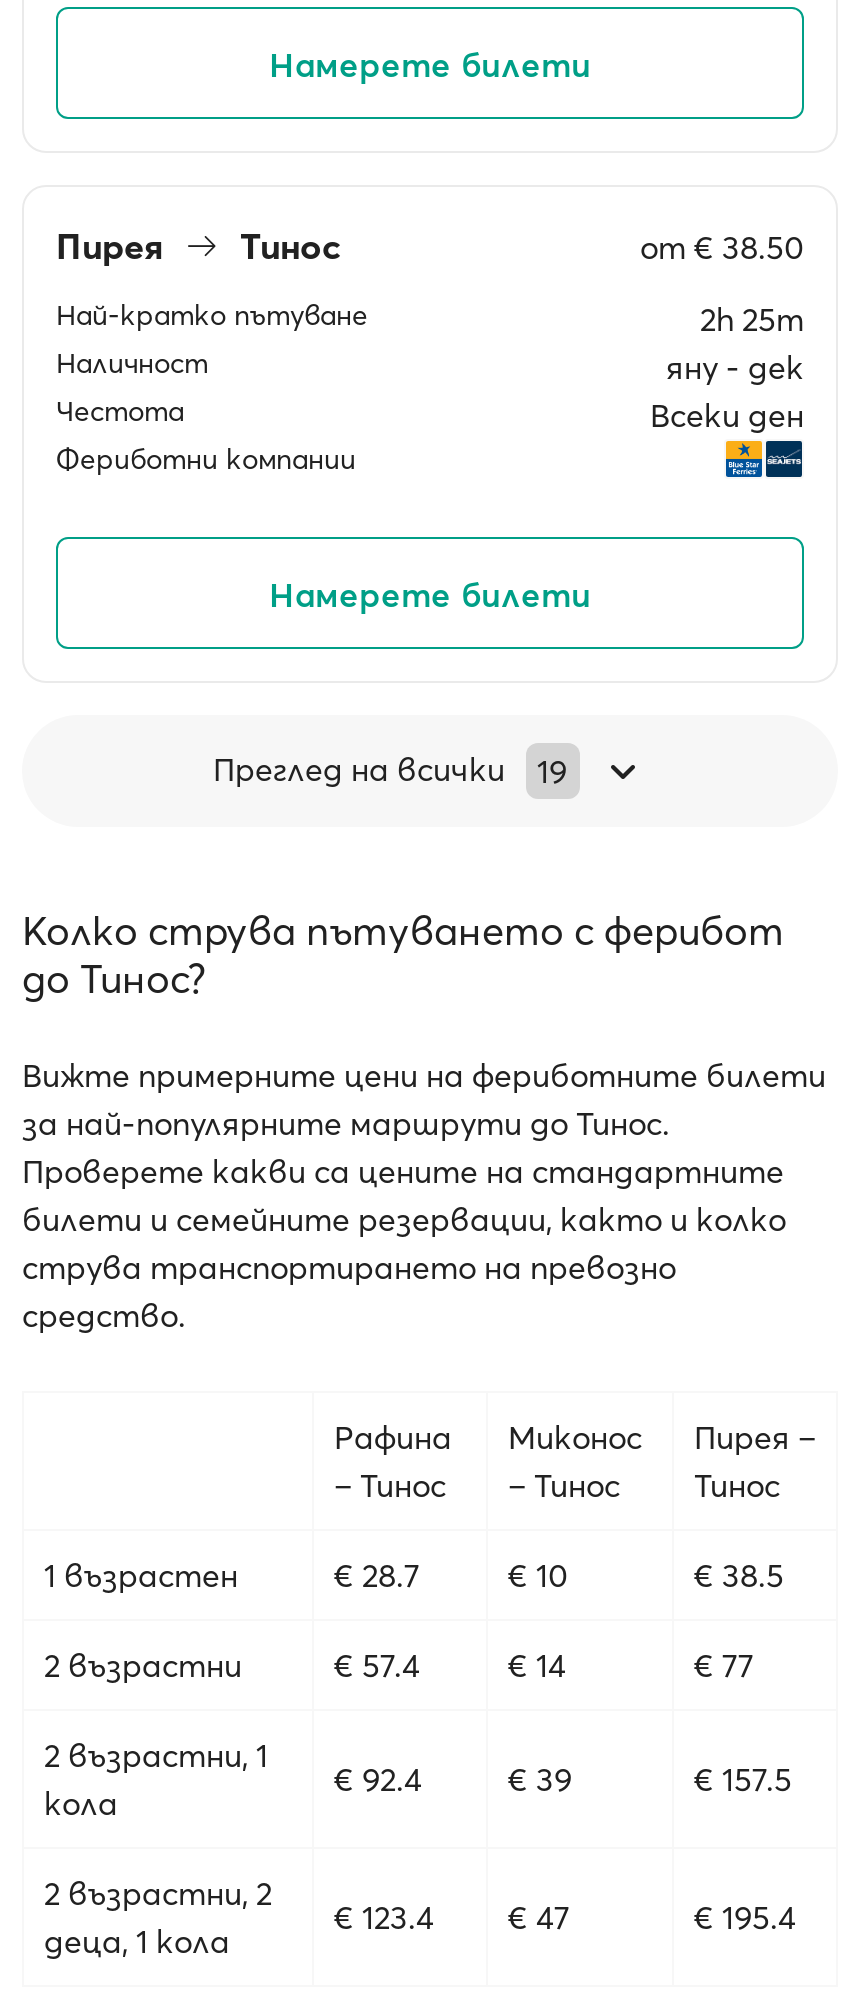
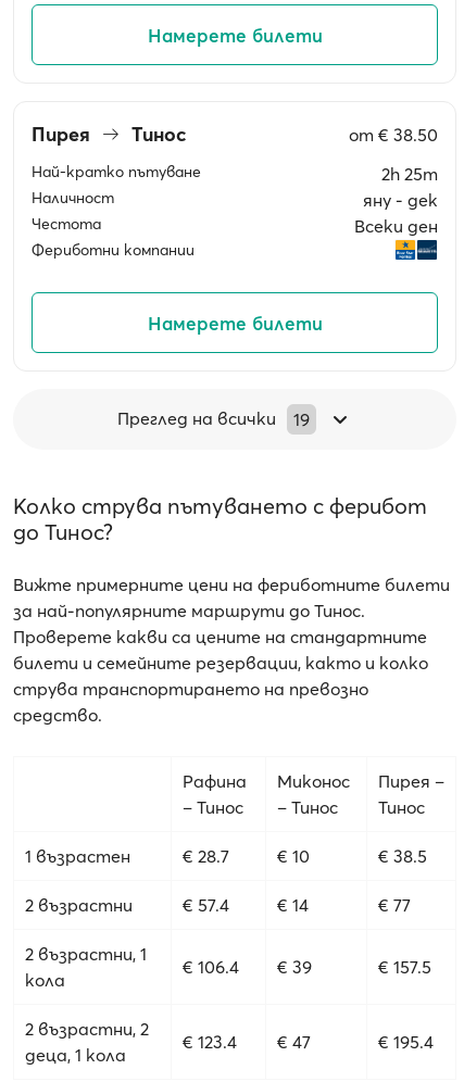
- € 92.4
+ € 106.4
